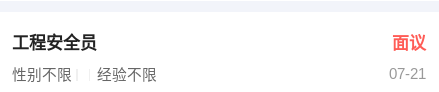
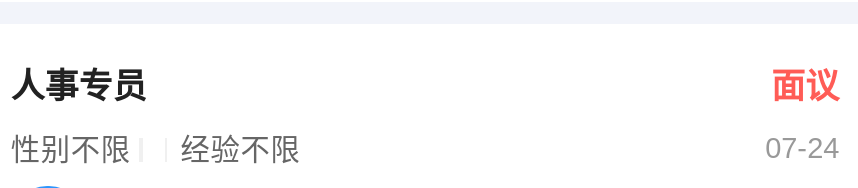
- 工程安全员
+ 人事专员

- 07-21
+ 07-24
